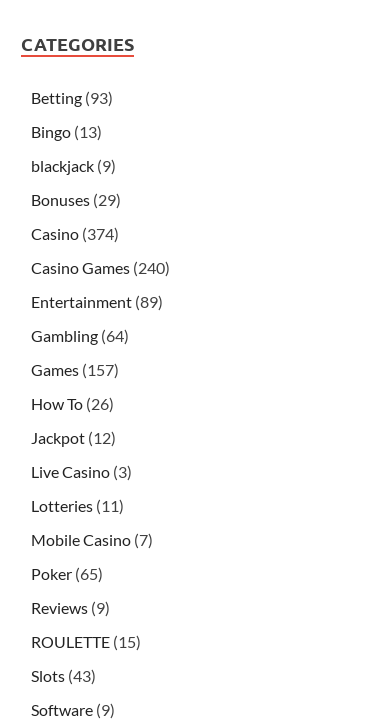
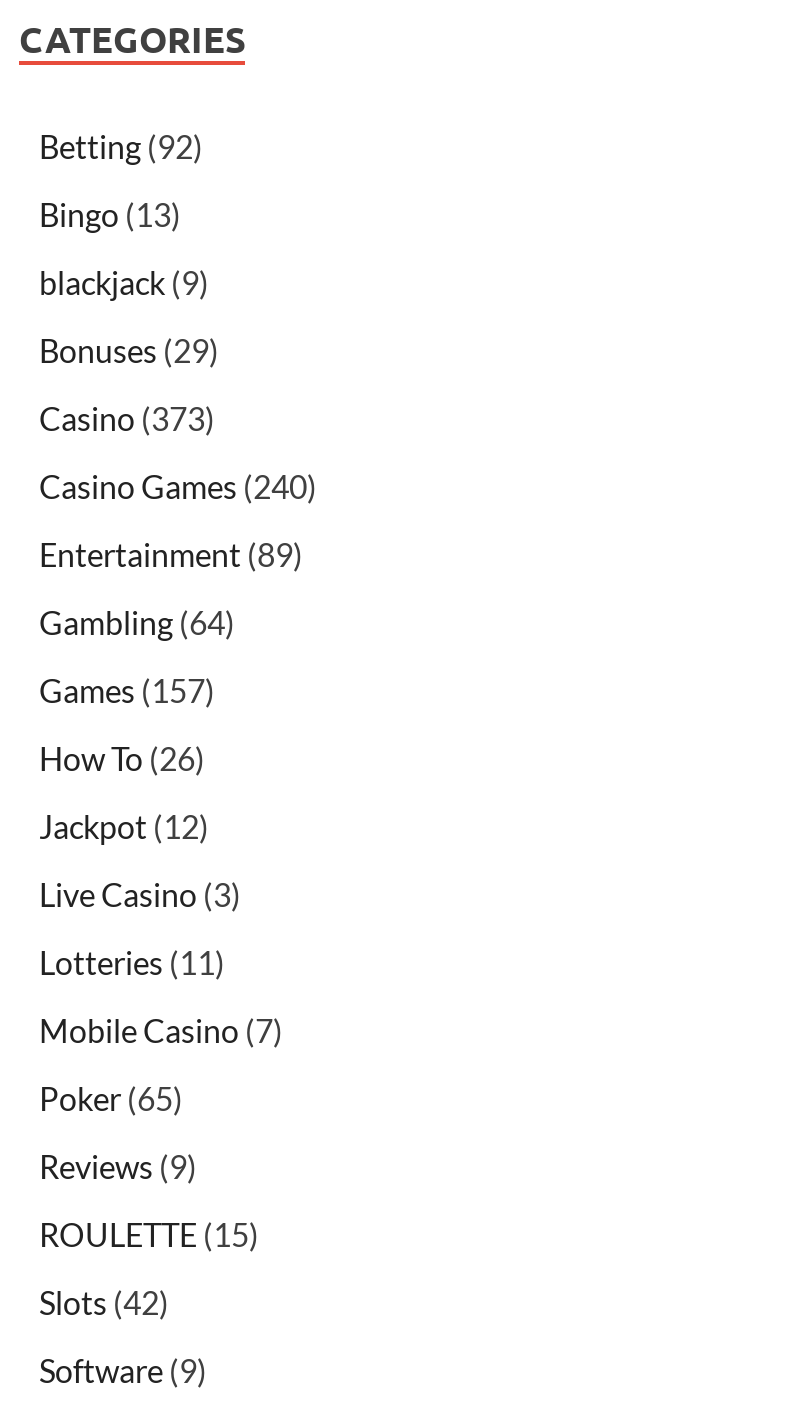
- Betting (93)
+ Betting (92)

- Casino (374)
+ Casino (373)

- Slots (43)
+ Slots (42)
